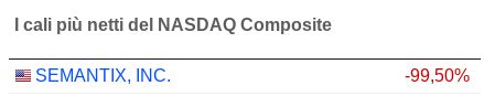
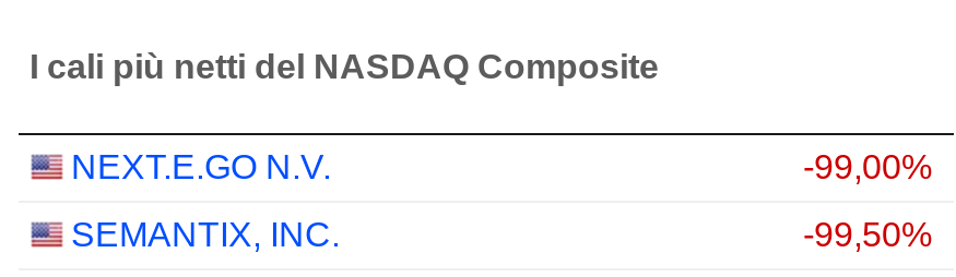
+ NEXT.E.GO N.V.
+ -99,00%
